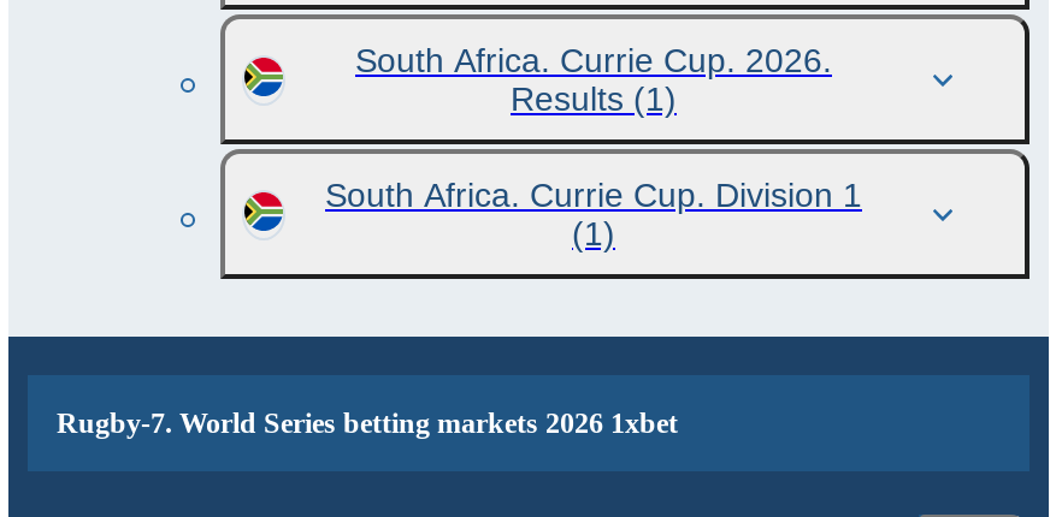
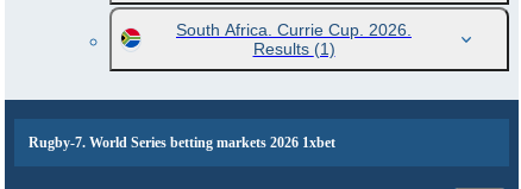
- South Africa. Currie Cup. Division 1
- (1)
